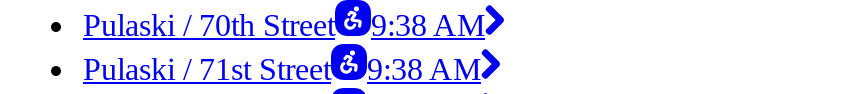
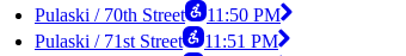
- Pulaski / 70th Street 9:38 AM
+ Pulaski / 70th Street 11:50 PM

- Pulaski / 71st Street 9:38 AM
+ Pulaski / 71st Street 11:51 PM
